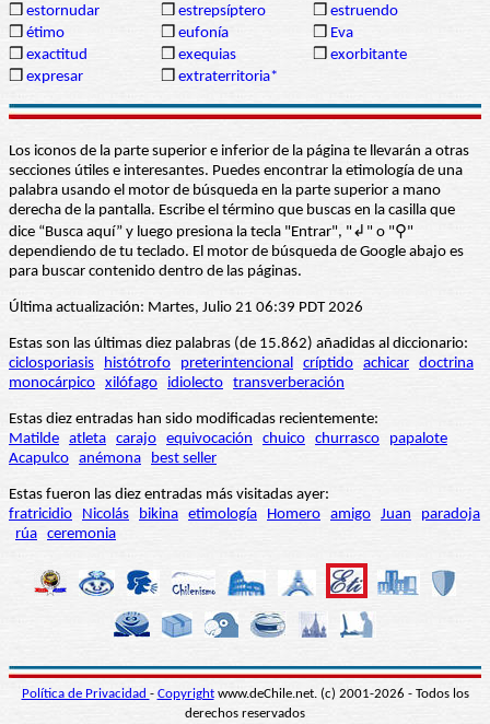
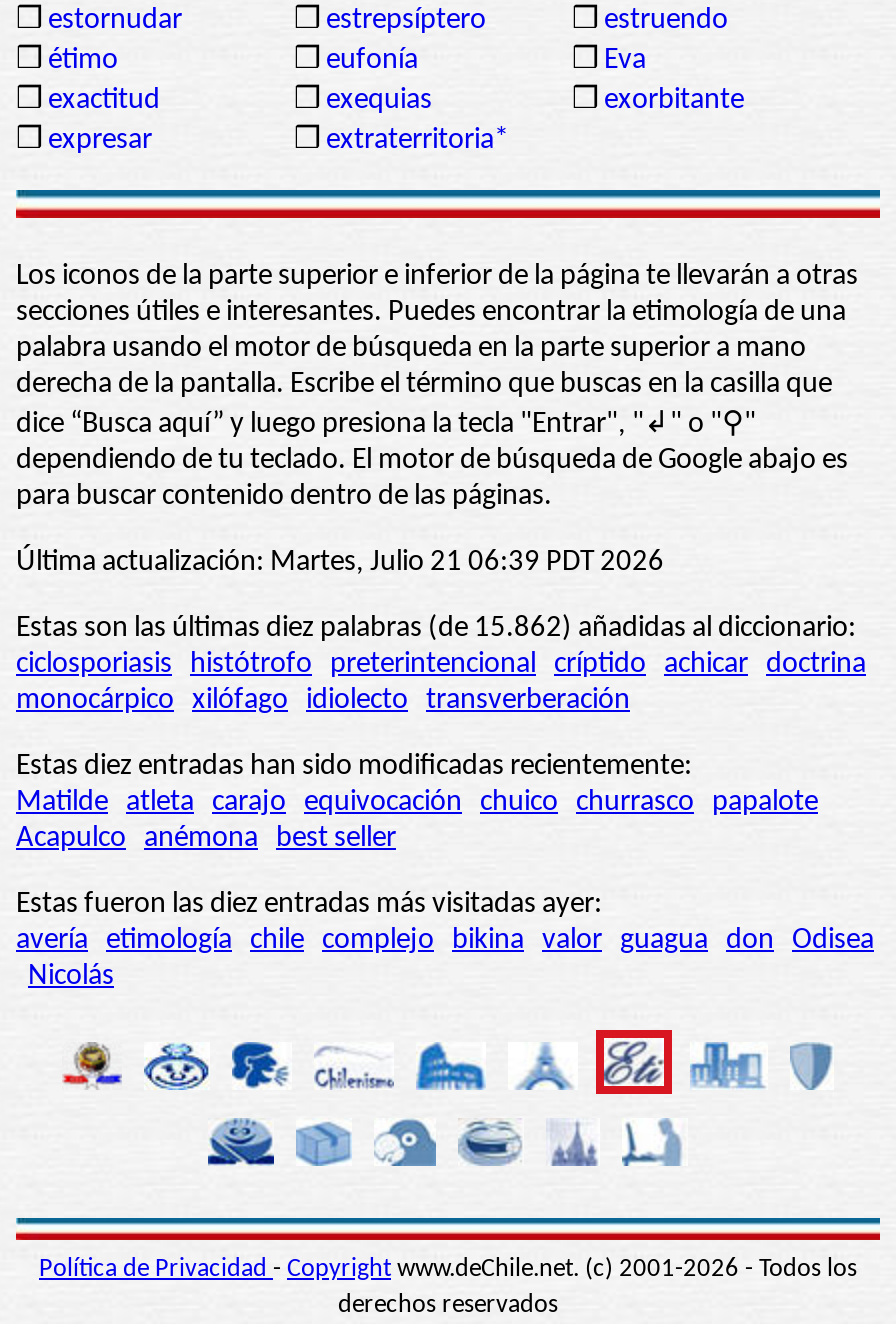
- fratricidio Nicolás bikina etimología Homero amigo Juan paradoja
- rúa ceremonia
+ avería etimología chile complejo bikina valor guagua don Odisea
+ Nicolás
